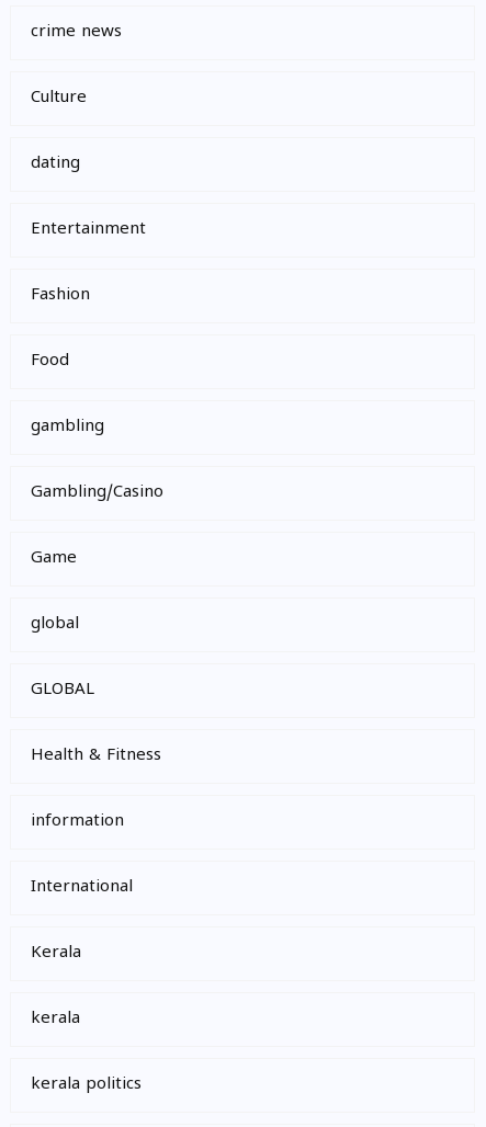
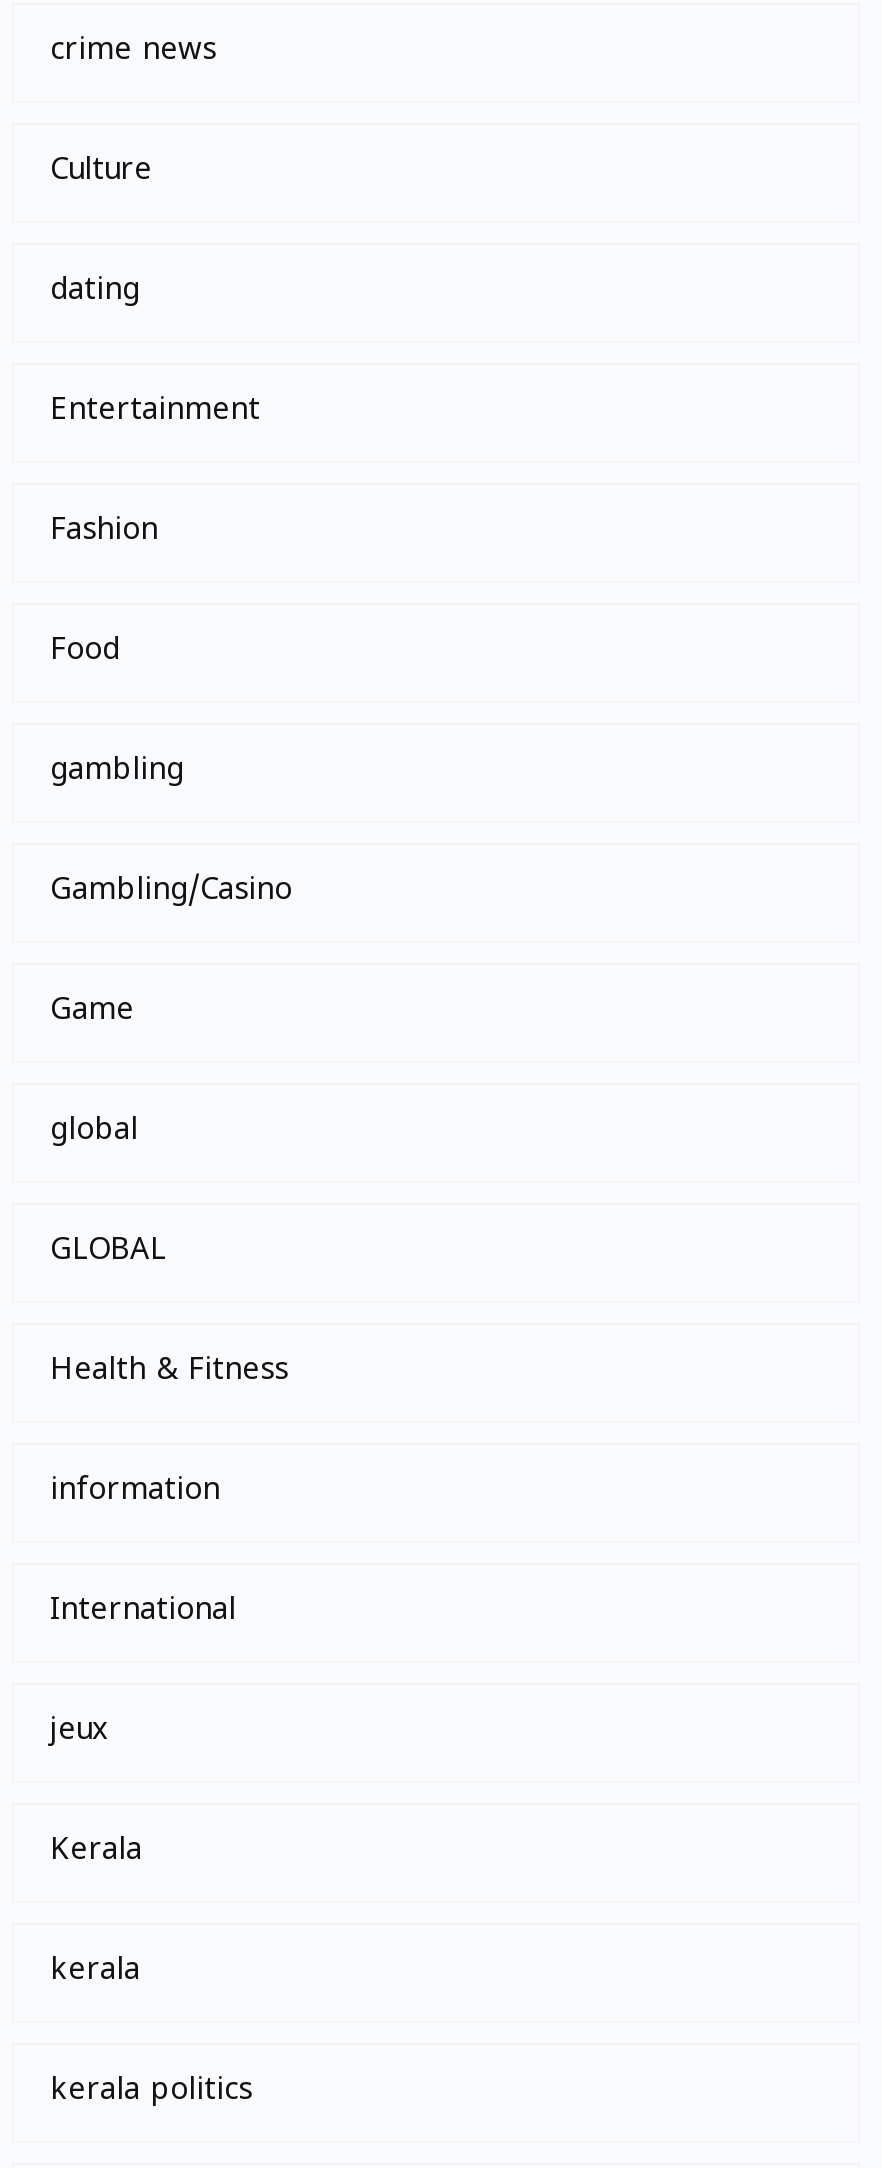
+ jeux
